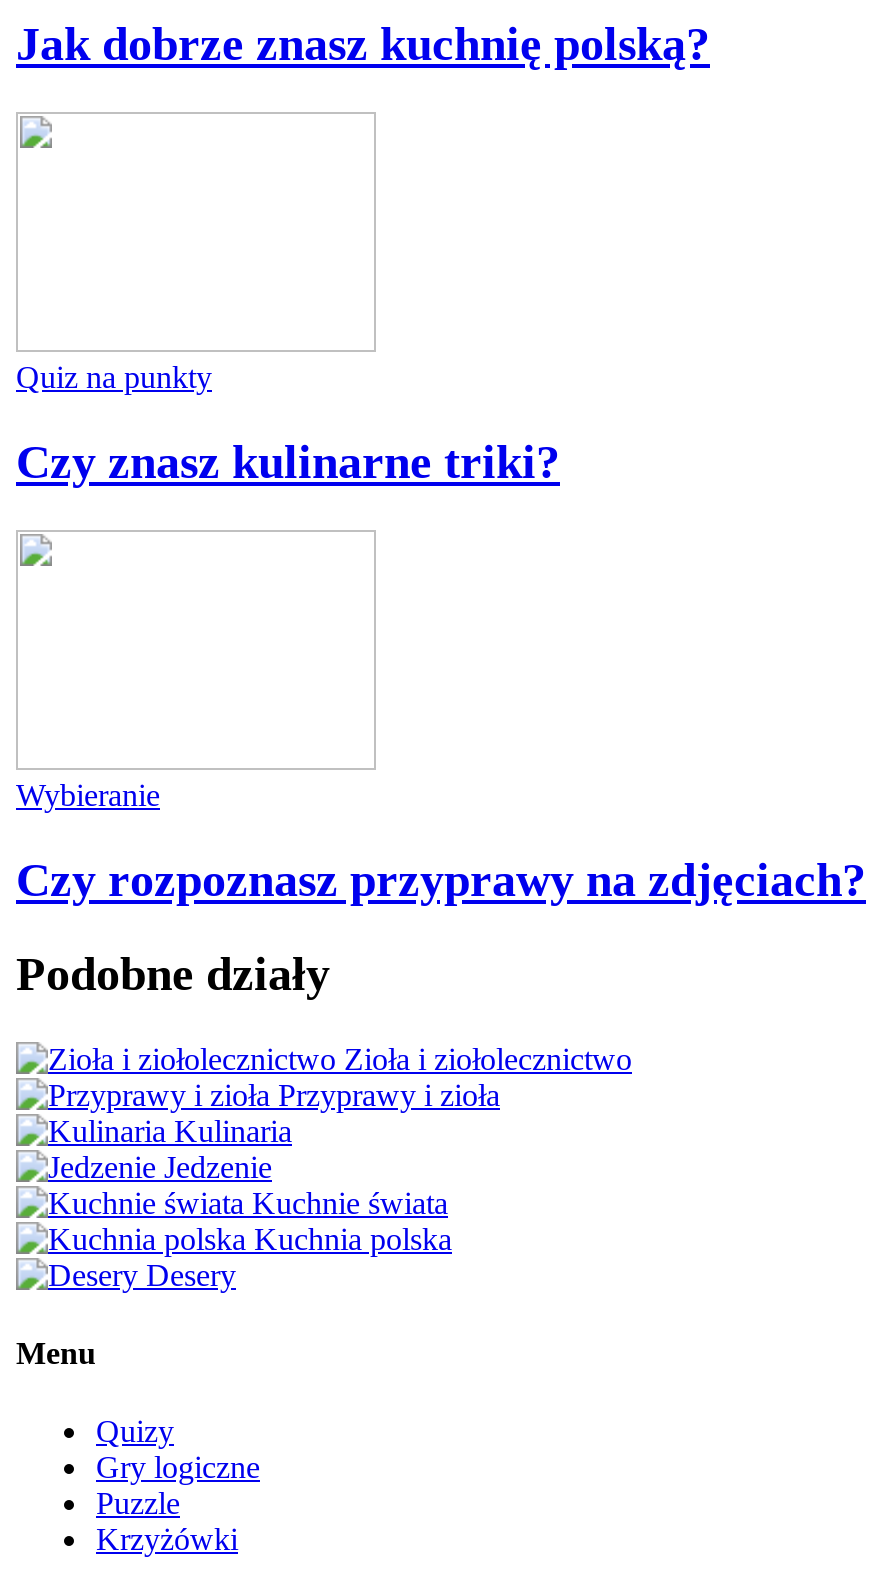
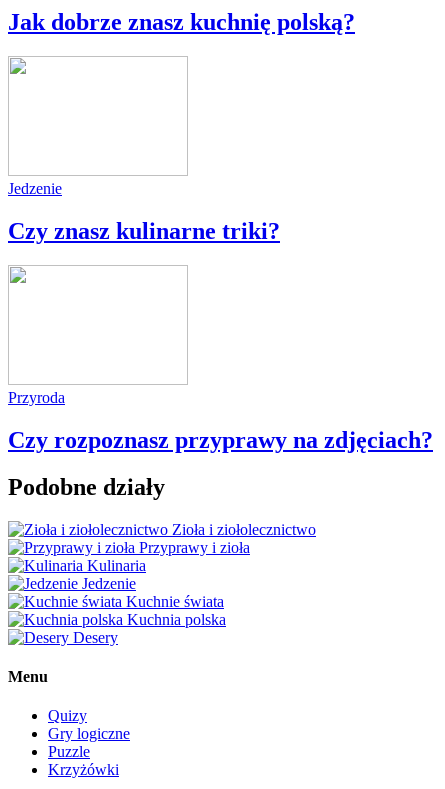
- Quiz na punkty
+ Jedzenie

- Wybieranie
+ Przyroda
